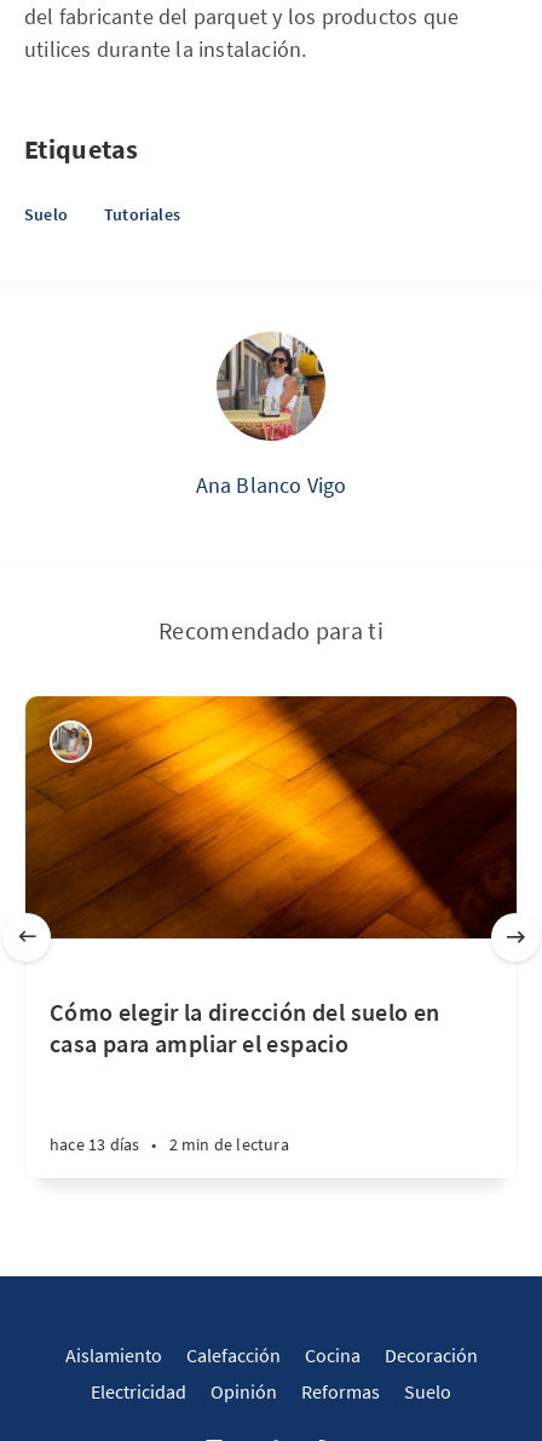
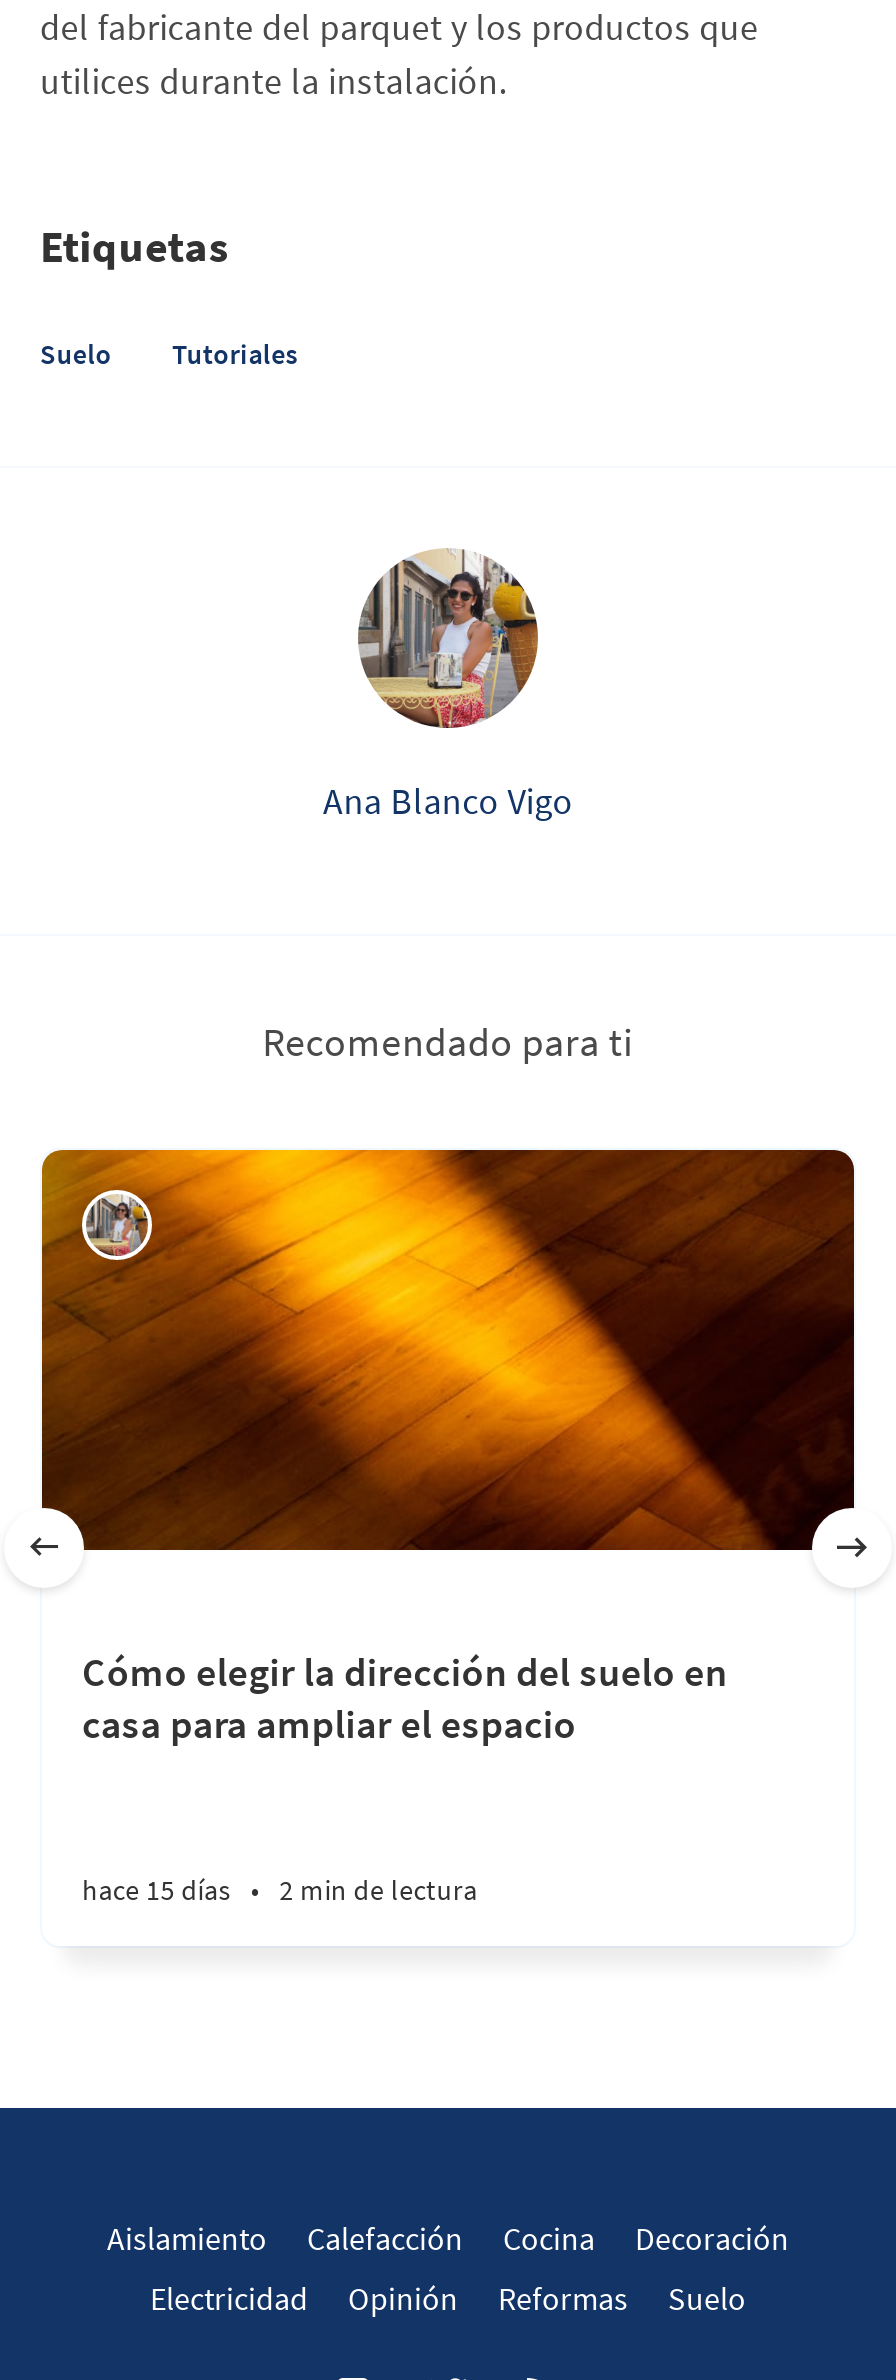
- hace 13 días • 2 min de lectura
+ hace 15 días • 2 min de lectura
